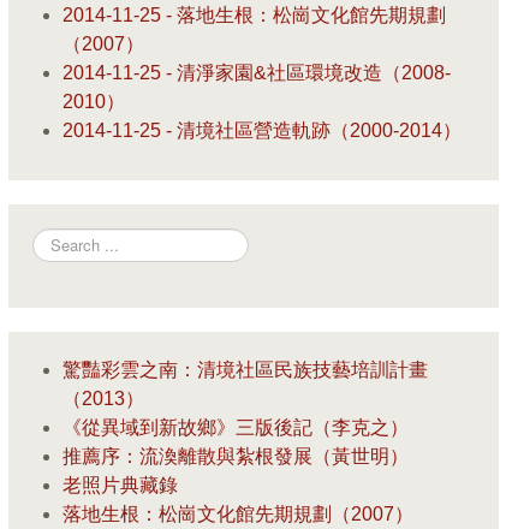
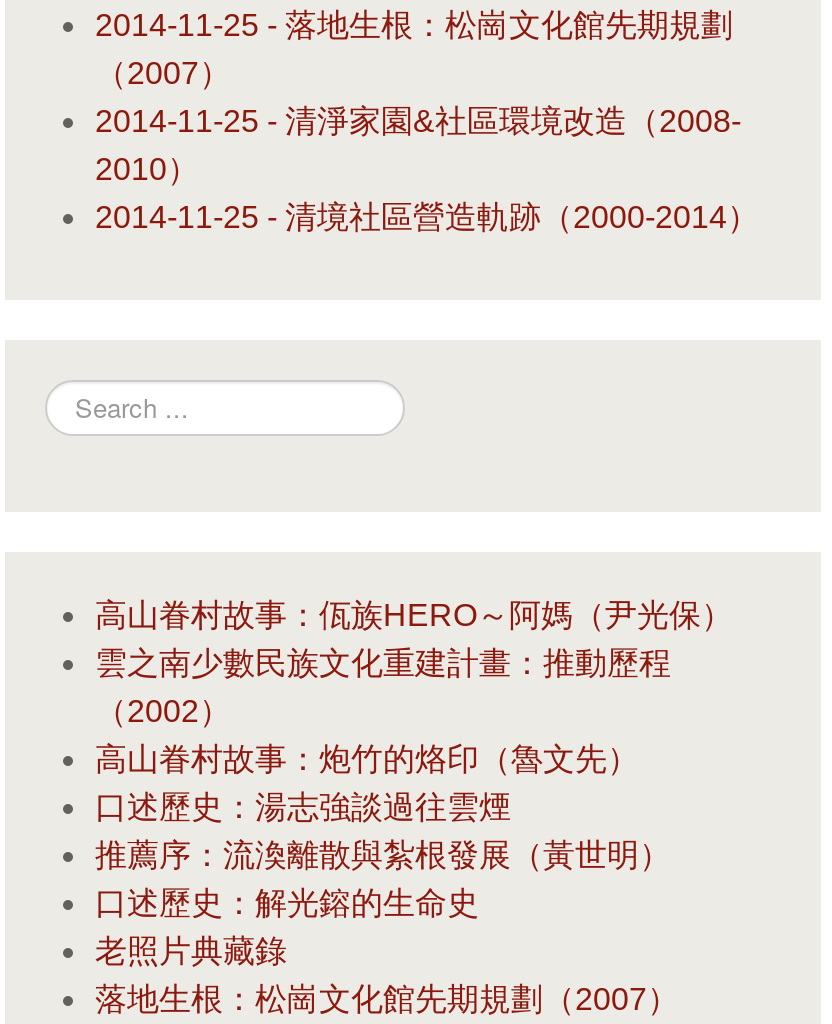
- 驚豔彩雲之南：清境社區民族技藝培訓計畫
- （2013）
- 《從異域到新故鄉》三版後記（李克之）
+ 高山眷村故事：佤族HERO～阿媽（尹光保）
+ 雲之南少數民族文化重建計畫：推動歷程
+ （2002）
+ 高山眷村故事：炮竹的烙印（魯文先）
+ 口述歷史：湯志強談過往雲煙

+ 口述歷史：解光鎔的生命史
